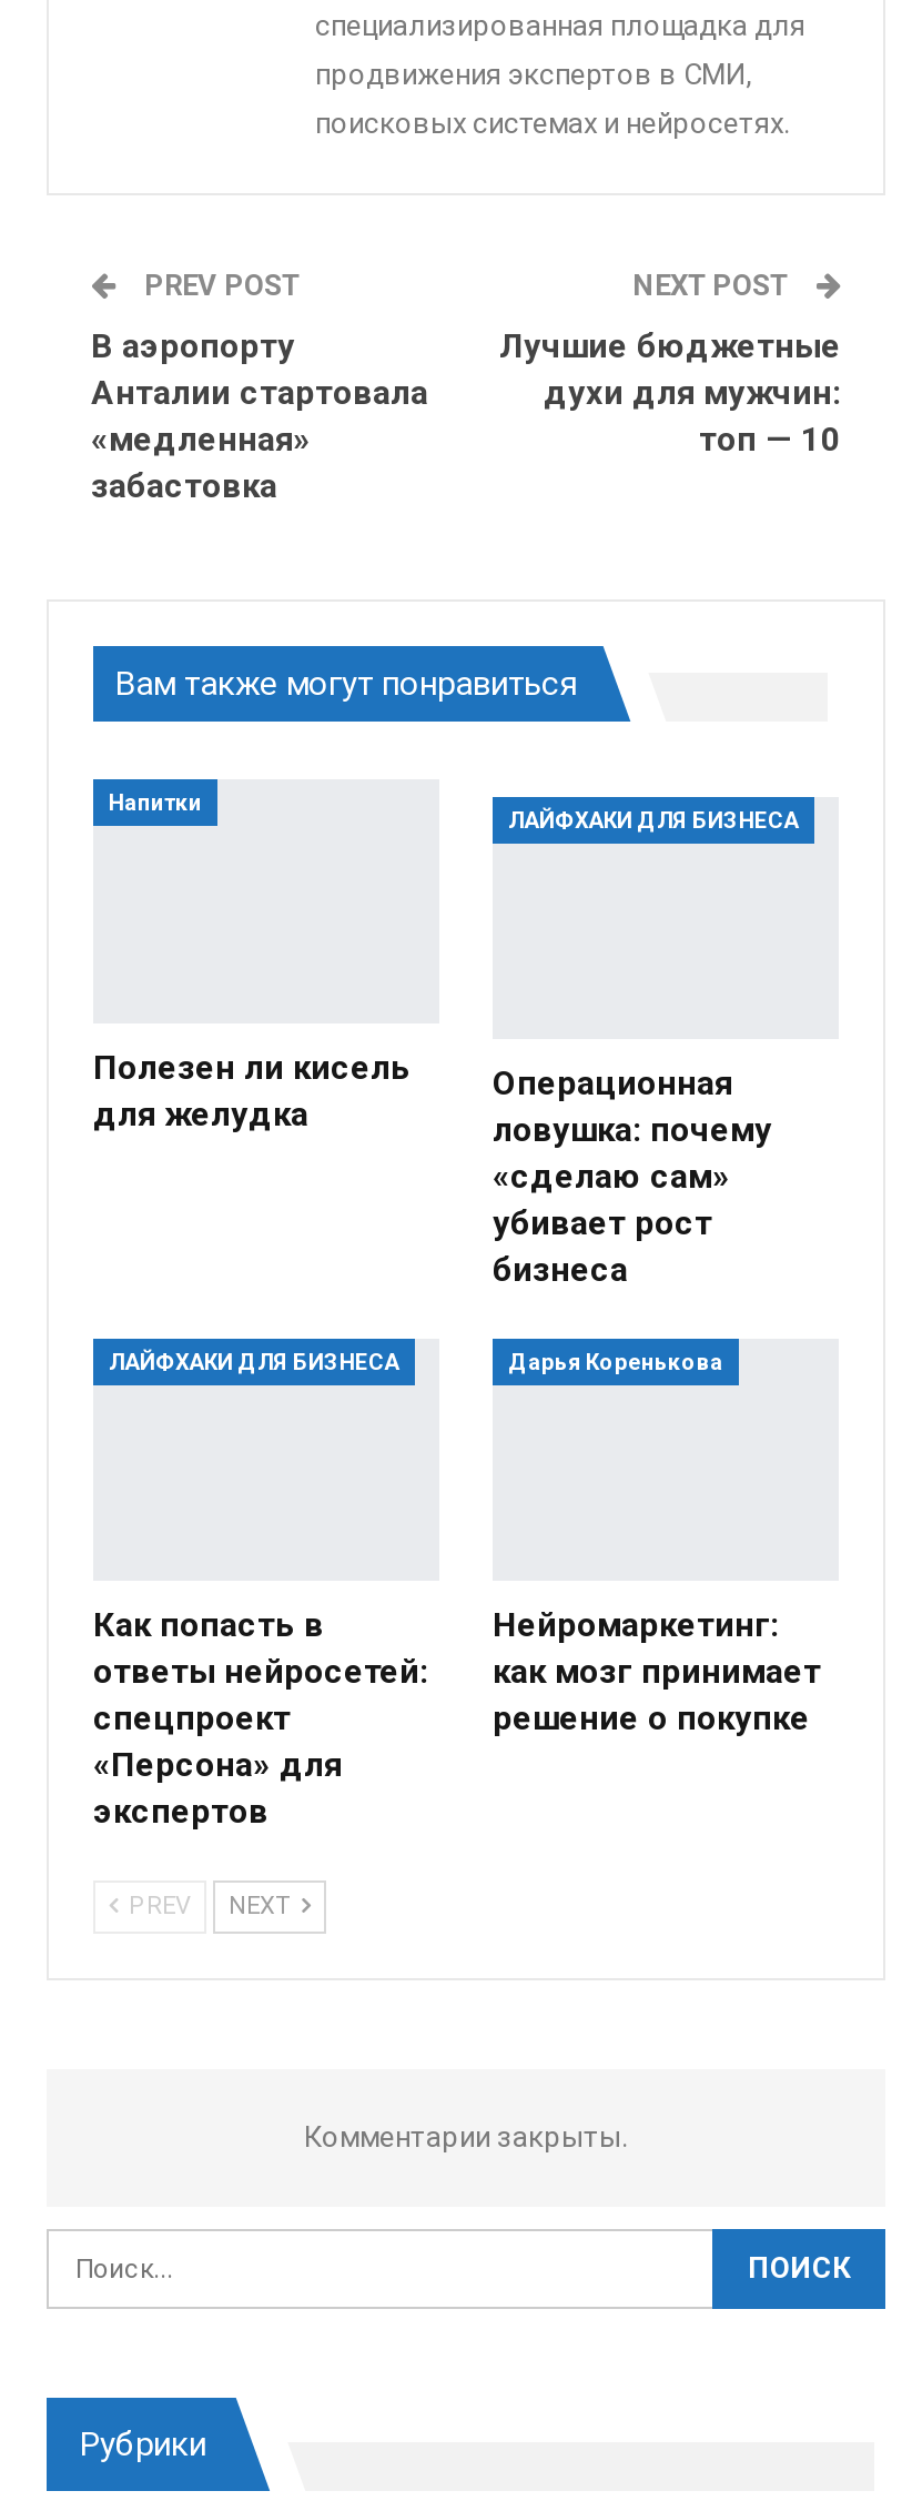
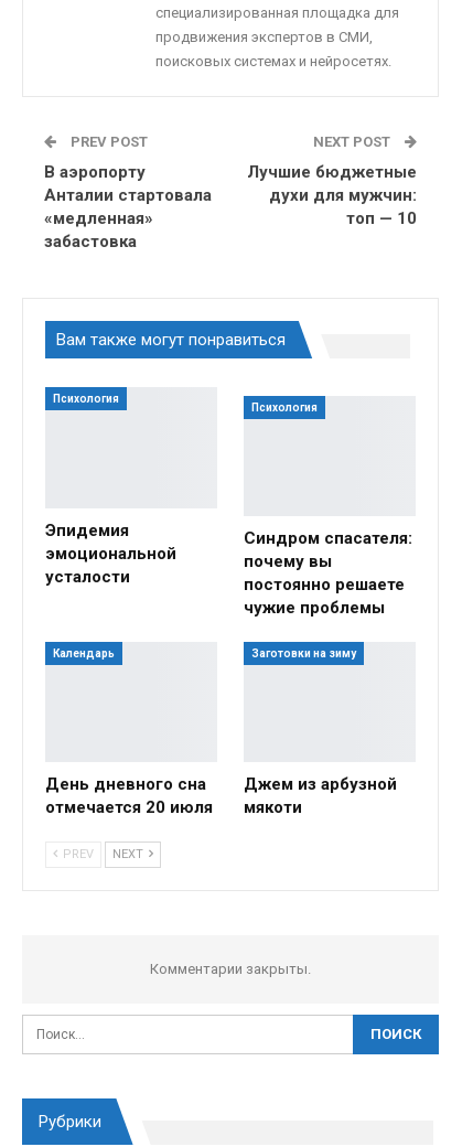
- Напитки
+ Психология

- ЛАЙФХАКИ ДЛЯ БИЗНЕСА
+ Психология

- Полезен ли кисель
- для желудка
+ Эпидемия
+ эмоциональной
+ усталости

- Операционная
- ловушка: почему
- «сделаю сам»
- убивает рост
- бизнеса
+ Синдром спасателя:
+ почему вы
+ постоянно решаете
+ чужие проблемы

- ЛАЙФХАКИ ДЛЯ БИЗНЕСА
+ Календарь

- Дарья Коренькова
+ Заготовки на зиму

- Как попасть в
- ответы нейросетей:
- спецпроект
- «Персона» для
- экспертов
+ День дневного сна
+ отмечается 20 июля

- Нейромаркетинг:
- как мозг принимает
- решение о покупке
+ Джем из арбузной
+ мякоти
